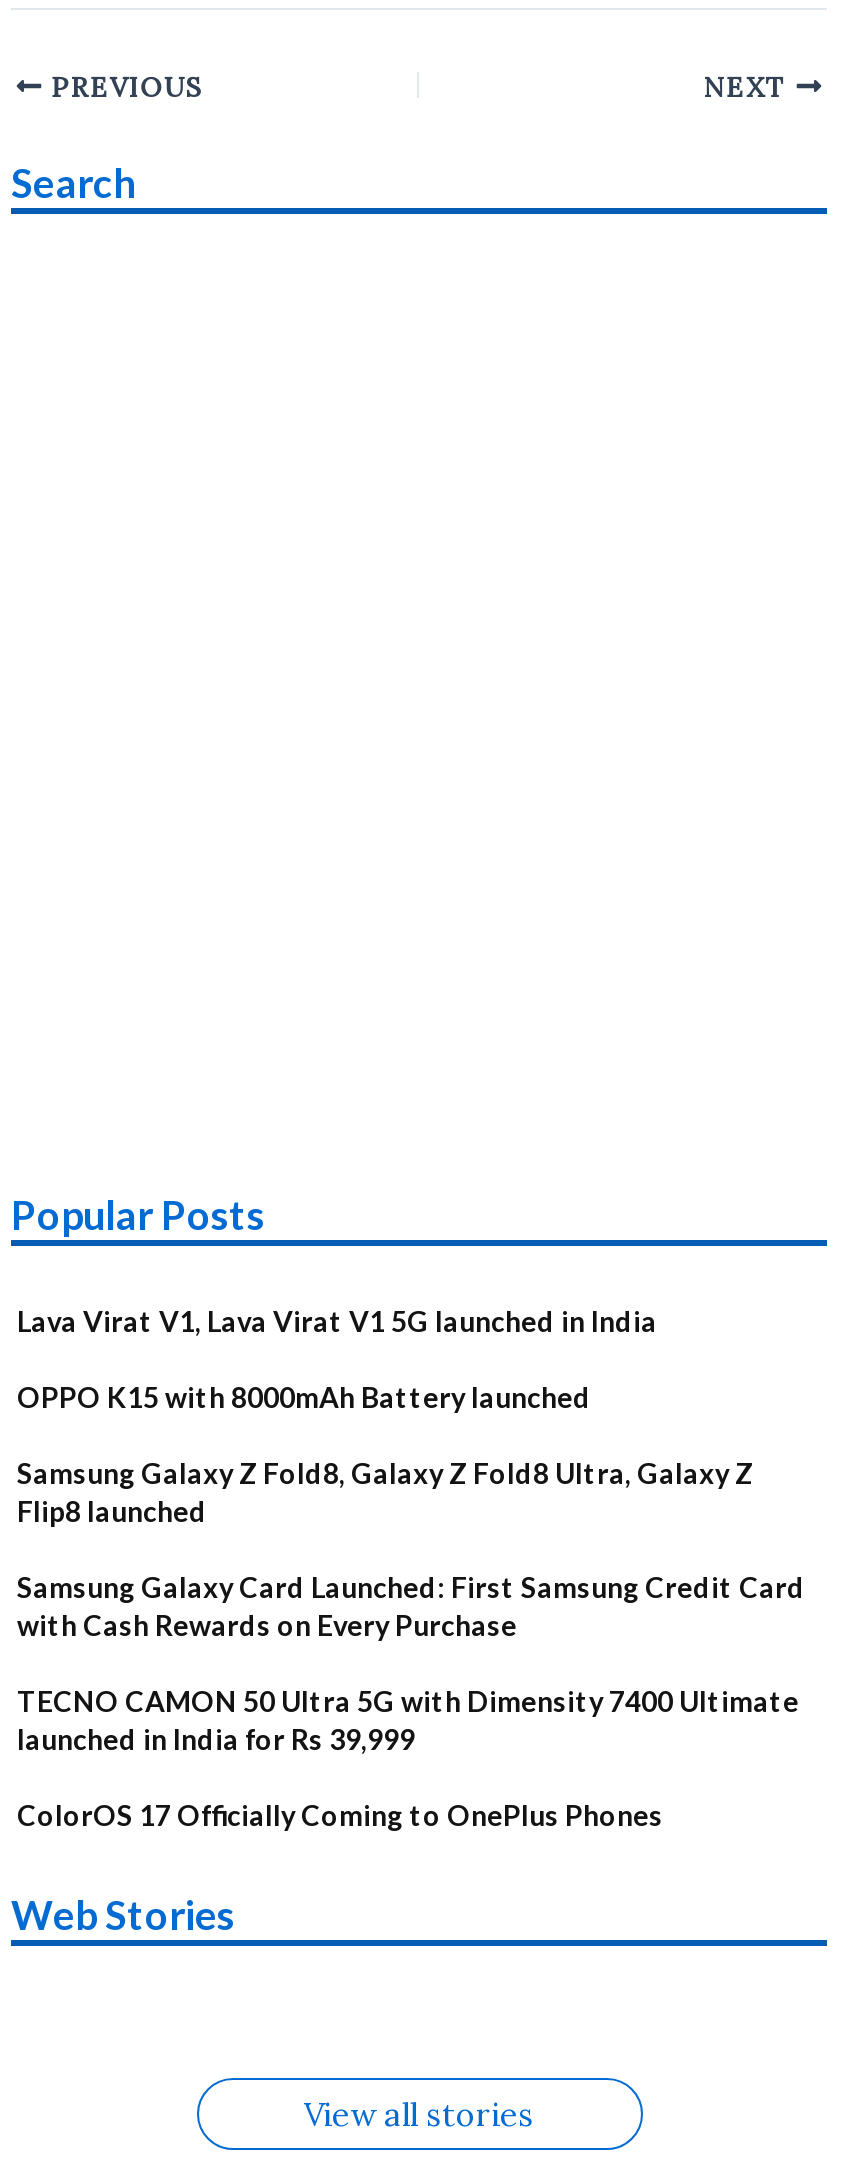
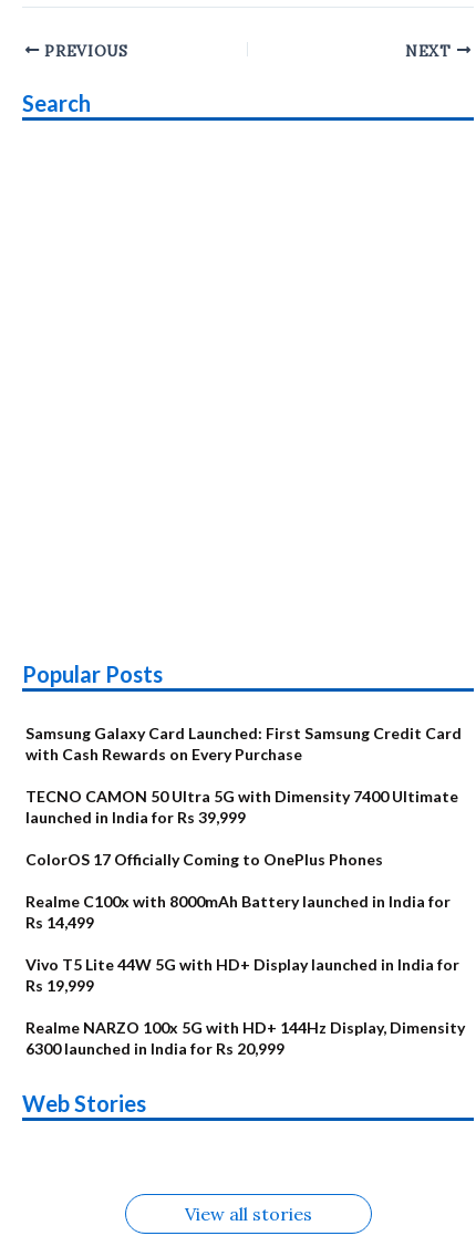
- Lava Virat V1, Lava Virat V1 5G launched in India
- OPPO K15 with 8000mAh Battery launched
- Samsung Galaxy Z Fold8, Galaxy Z Fold8 Ultra, Galaxy Z
- Flip8 launched

moved up: Samsung Galaxy Card Launched: First Samsung Credit Card | with Cash Rewards on Every Purchase | TECNO CAMON 50 Ultra 5G with Dimensity 7400 Ultimate | launched in India for Rs 39,999 | ColorOS 17 Officially Coming to OnePlus Phones

+ Realme C100x with 8000mAh Battery launched in India for
+ Rs 14,499
+ Vivo T5 Lite 44W 5G with HD+ Display launched in India for
+ Rs 19,999
+ Realme NARZO 100x 5G with HD+ 144Hz Display, Dimensity
+ 6300 launched in India for Rs 20,999
